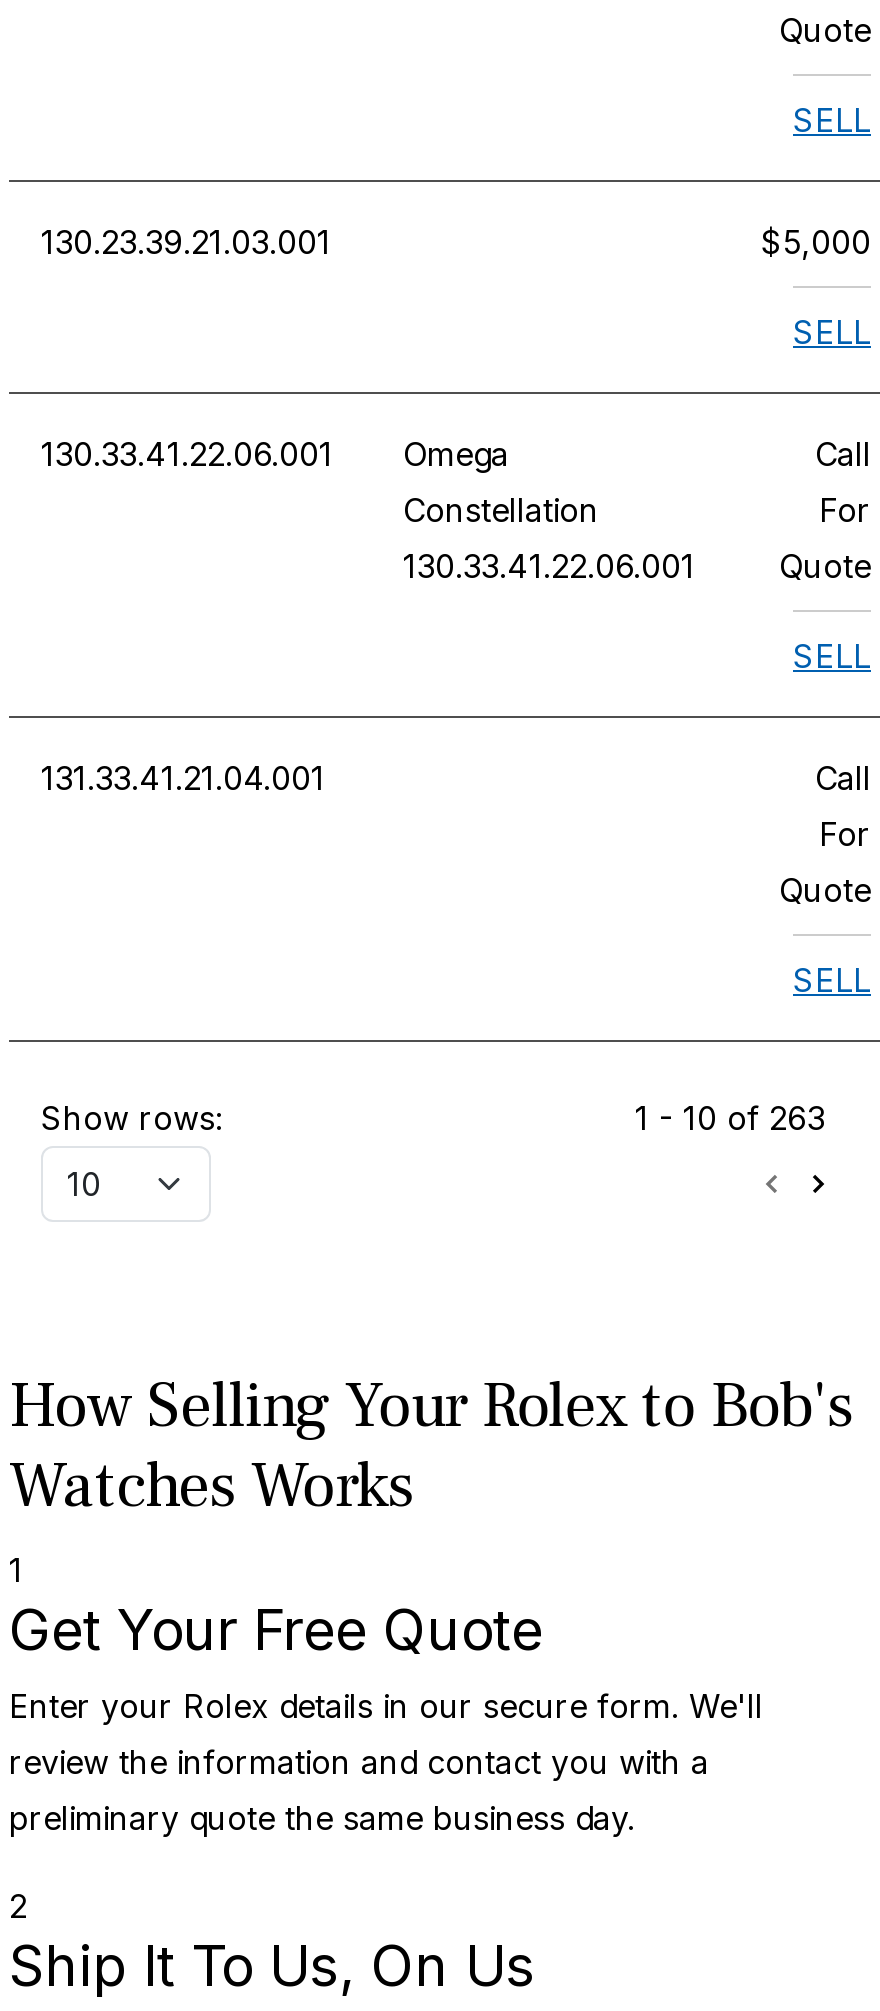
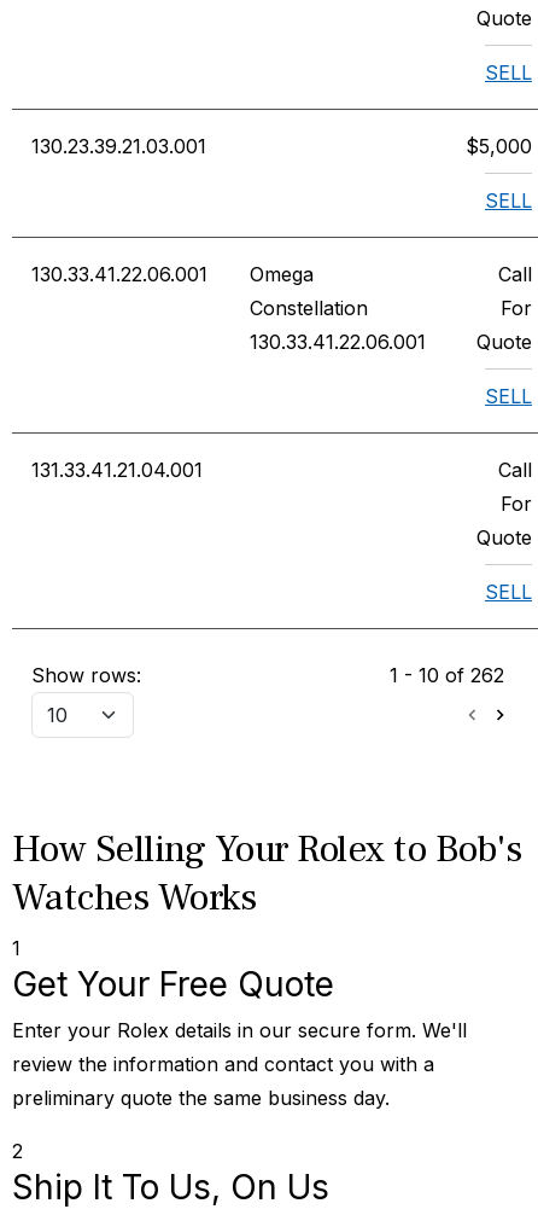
- 1 - 10 of 263
+ 1 - 10 of 262
